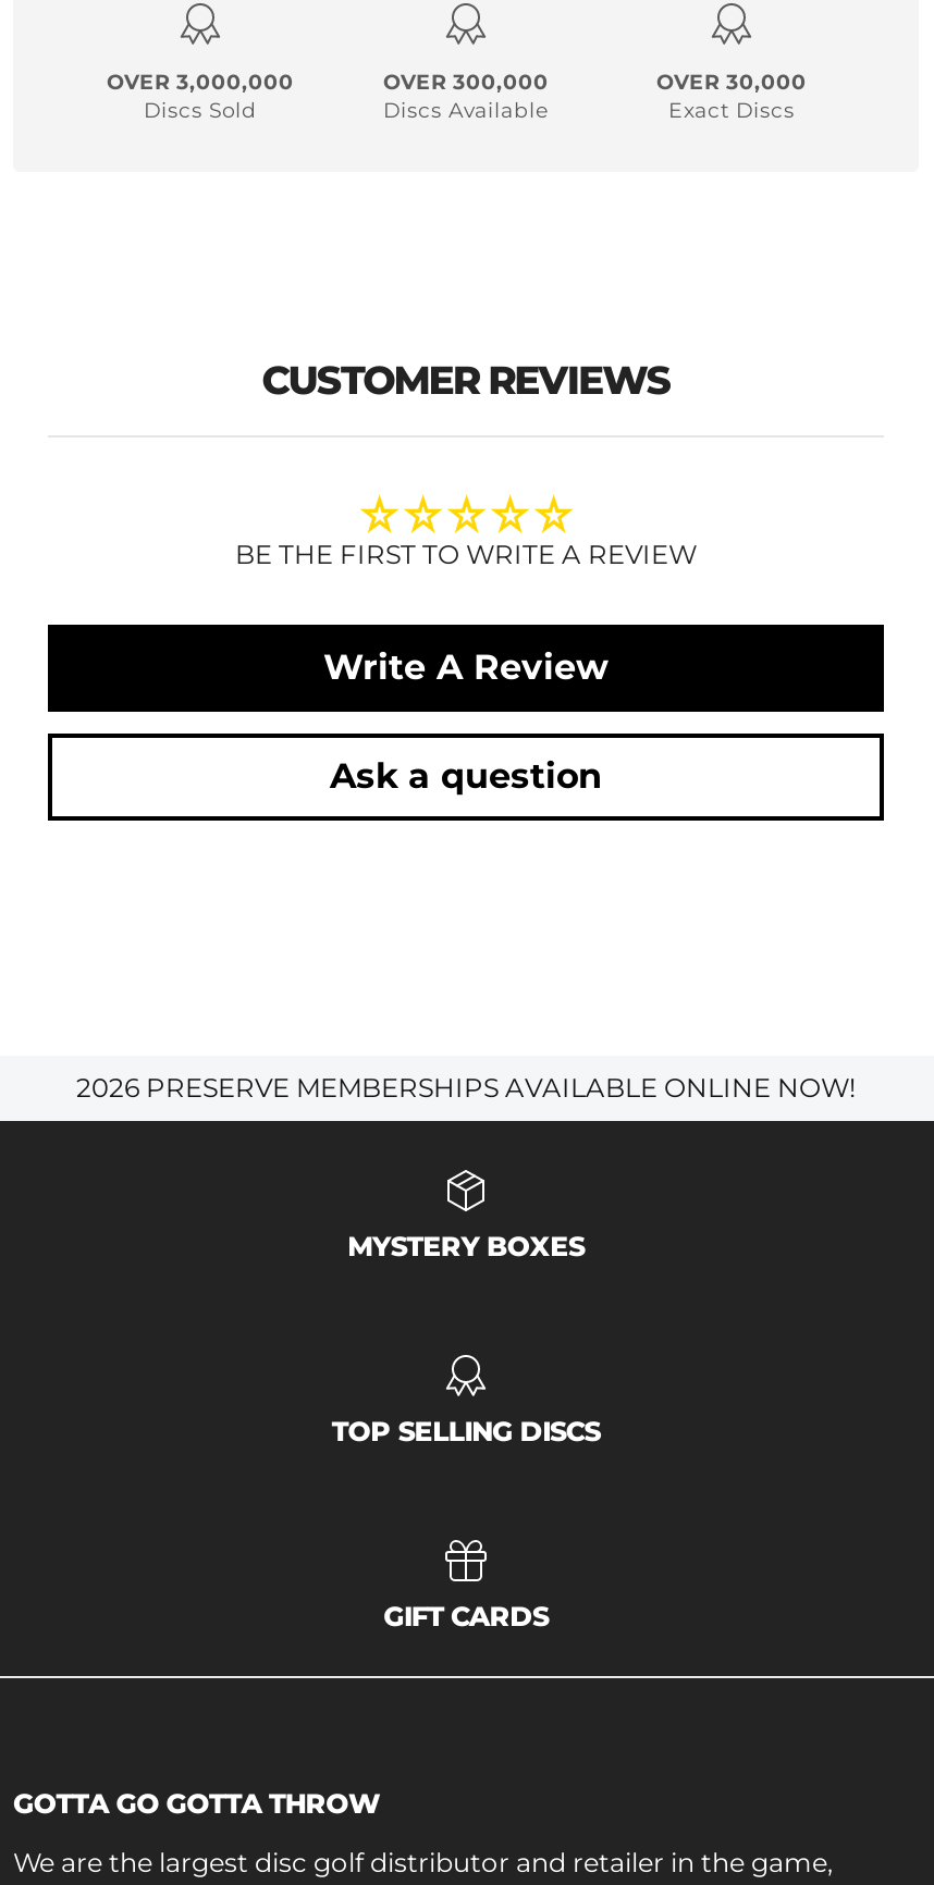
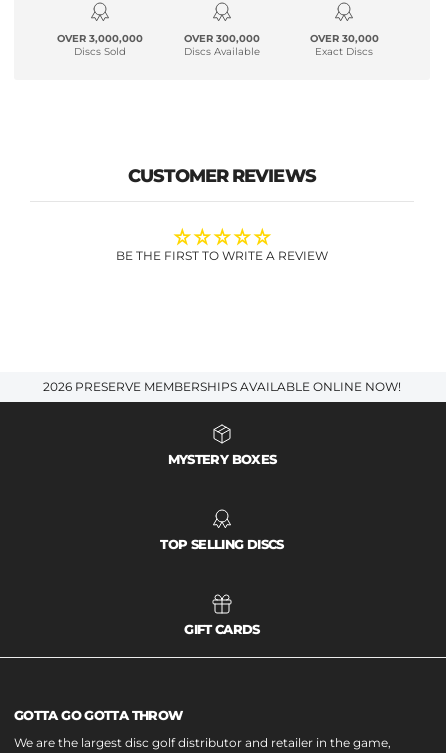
- Write A Review
- Ask a question
